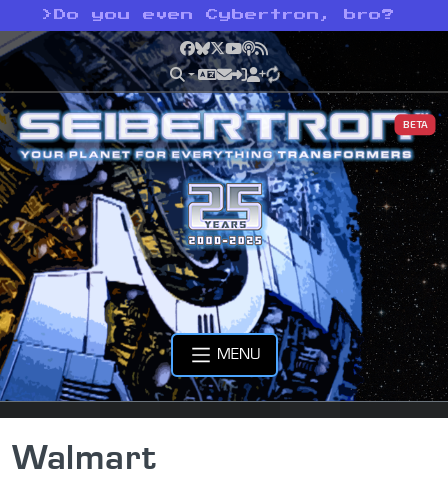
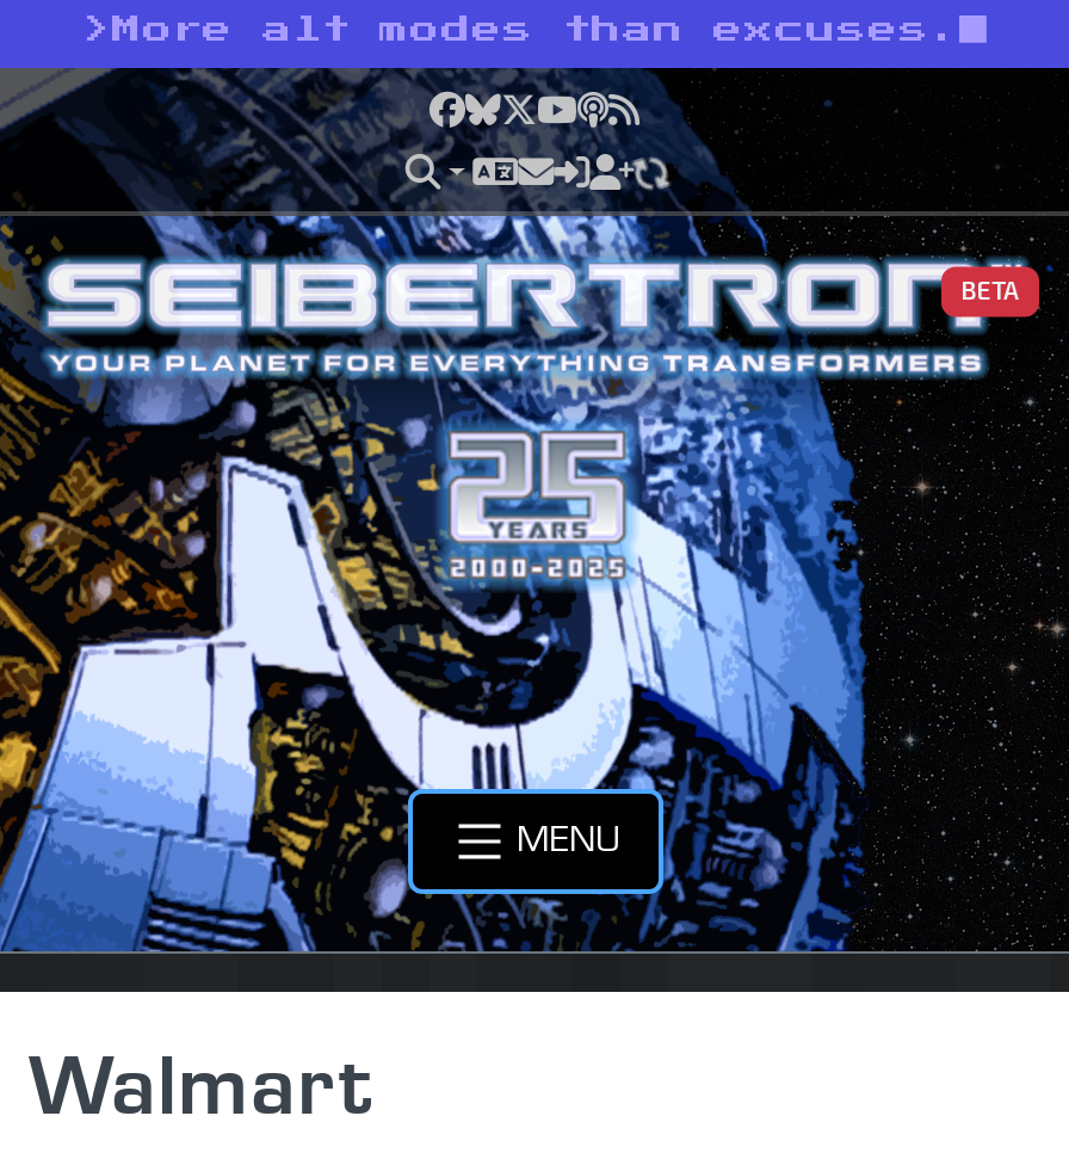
- > Do you even Cybertron, bro?
+ > More alt modes than excuses.
